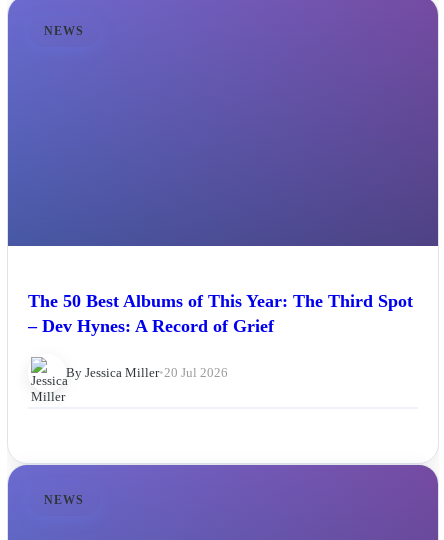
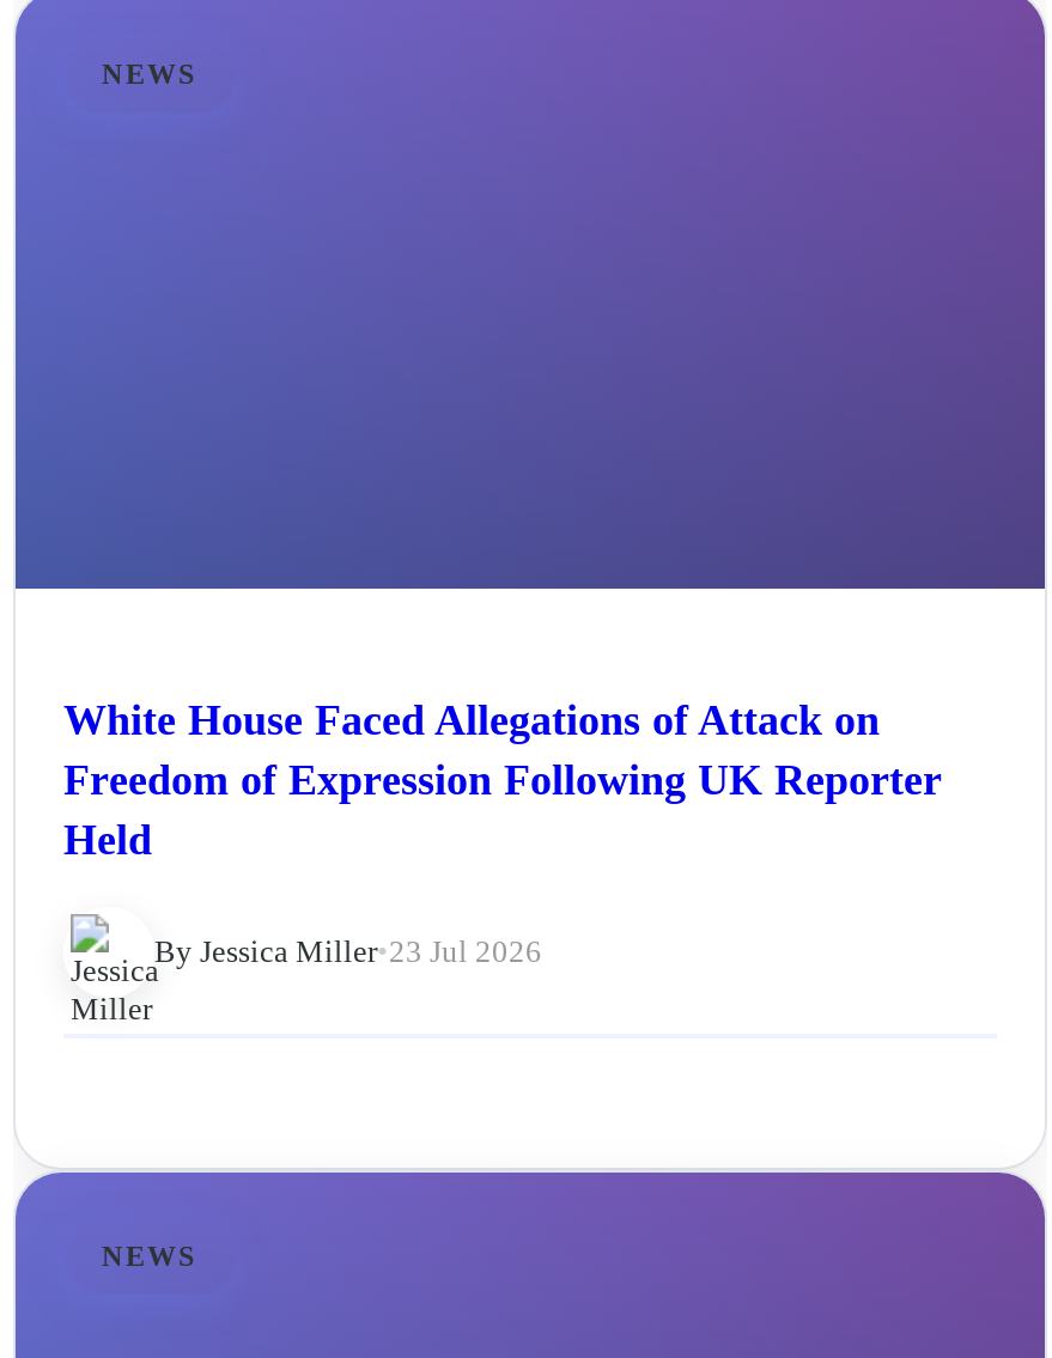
- The 50 Best Albums of This Year: The Third Spot
- – Dev Hynes: A Record of Grief
+ White House Faced Allegations of Attack on
+ Freedom of Expression Following UK Reporter
+ Held

- By Jessica Miller • 20 Jul 2026
+ By Jessica Miller • 23 Jul 2026
